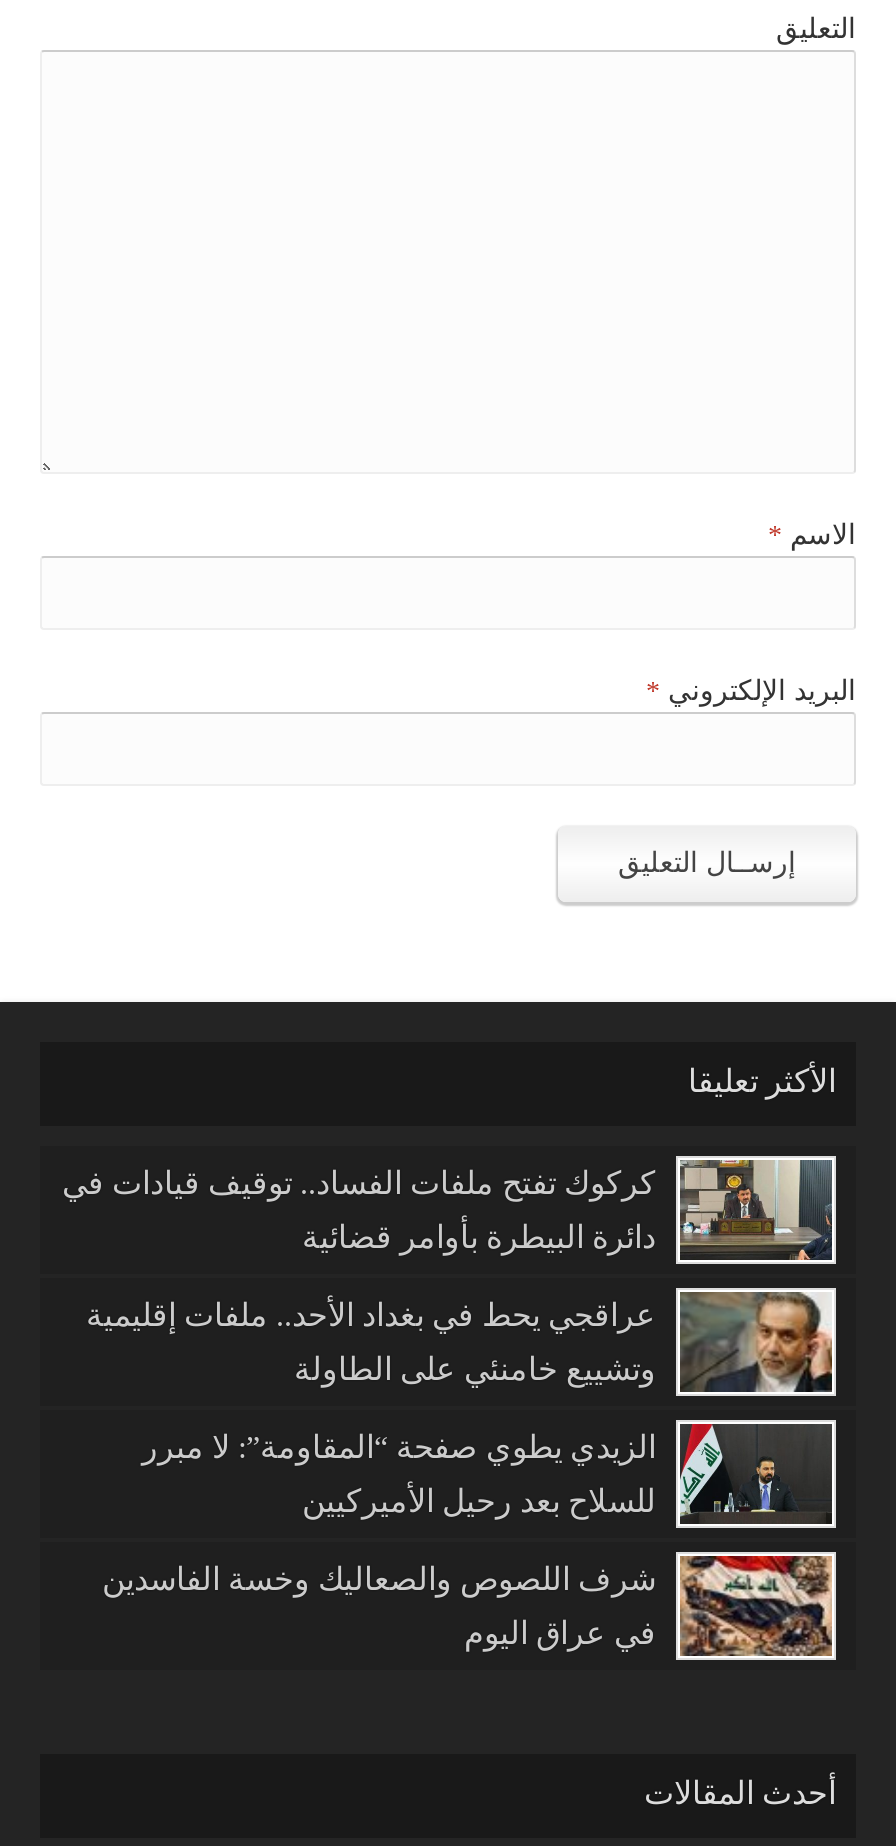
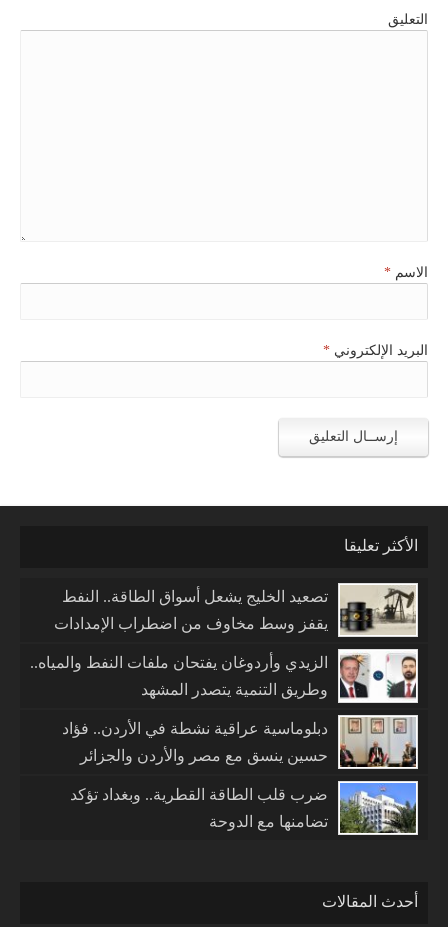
- [image]
- كركوك تفتح ملفات الفساد.. توقيف قيادات في
+ [image]
+ تصعيد الخليج يشعل أسواق الطاقة.. النفط

- دائرة البيطرة بأوامر قضائية
+ يقفز وسط مخاوف من اضطراب الإمدادات

- [image]
- عراقجي يحط في بغداد الأحد.. ملفات إقليمية
+ [image]
+ الزيدي وأردوغان يفتحان ملفات النفط والمياه..

- وتشييع خامنئي على الطاولة
+ وطريق التنمية يتصدر المشهد

- [image]
- الزيدي يطوي صفحة “المقاومة”: لا مبرر
+ [image]
+ دبلوماسية عراقية نشطة في الأردن.. فؤاد

- للسلاح بعد رحيل الأميركيين
+ حسين ينسق مع مصر والأردن والجزائر

- [image]
- شرف اللصوص والصعاليك وخسة الفاسدين
+ [image]
+ ضرب قلب الطاقة القطرية.. وبغداد تؤكد

- في عراق اليوم
+ تضامنها مع الدوحة
